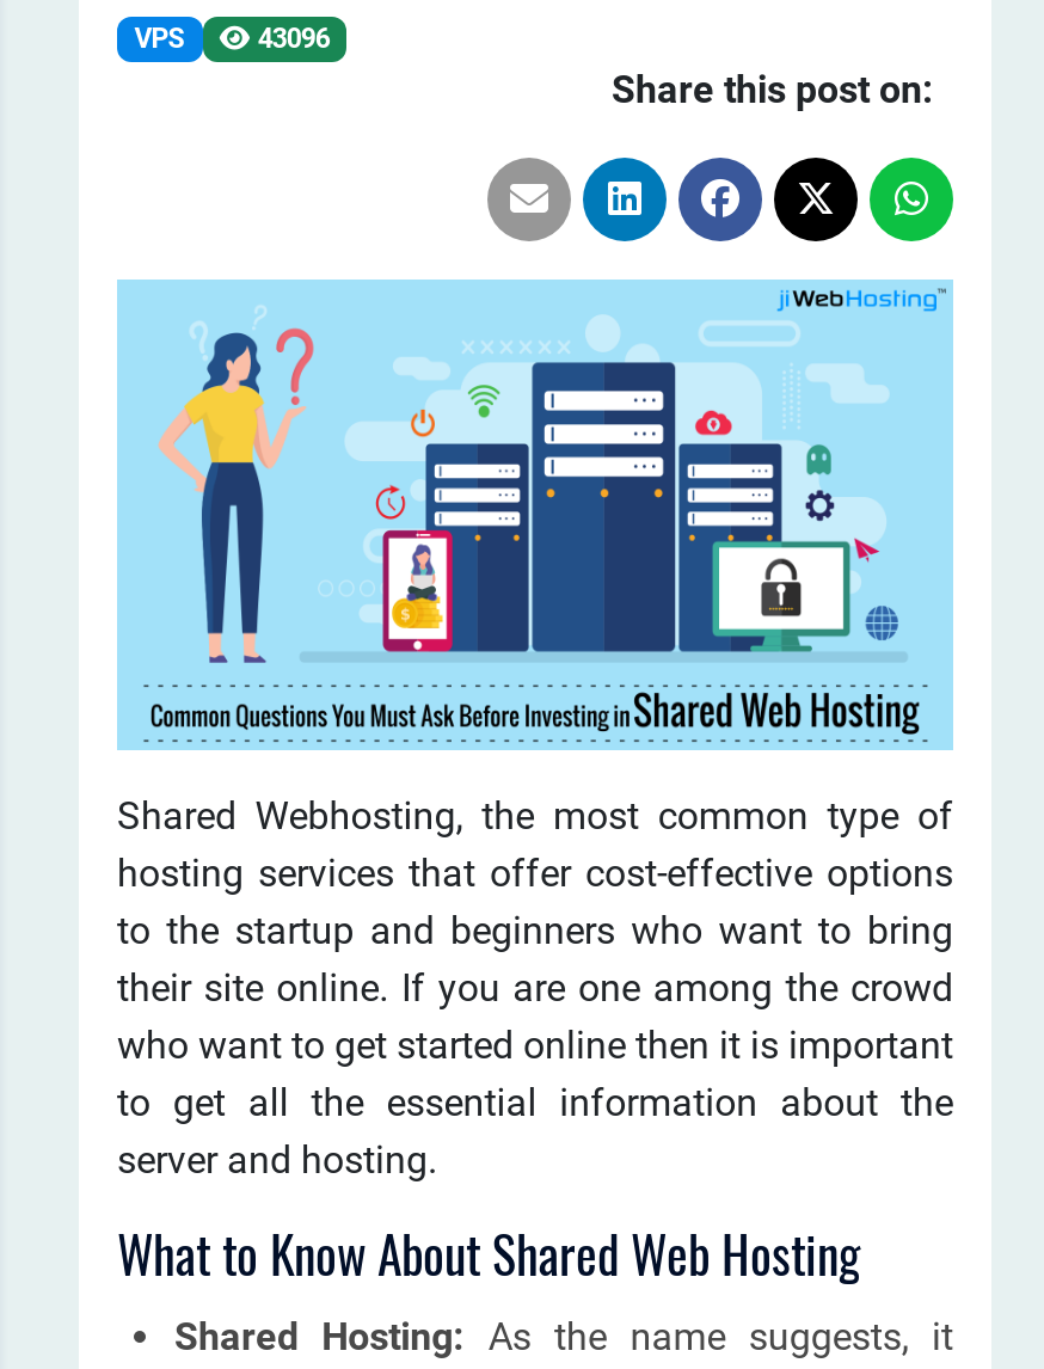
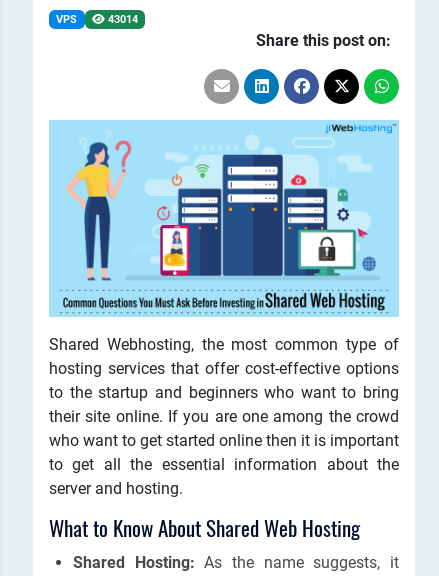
- 43096
+ 43014
